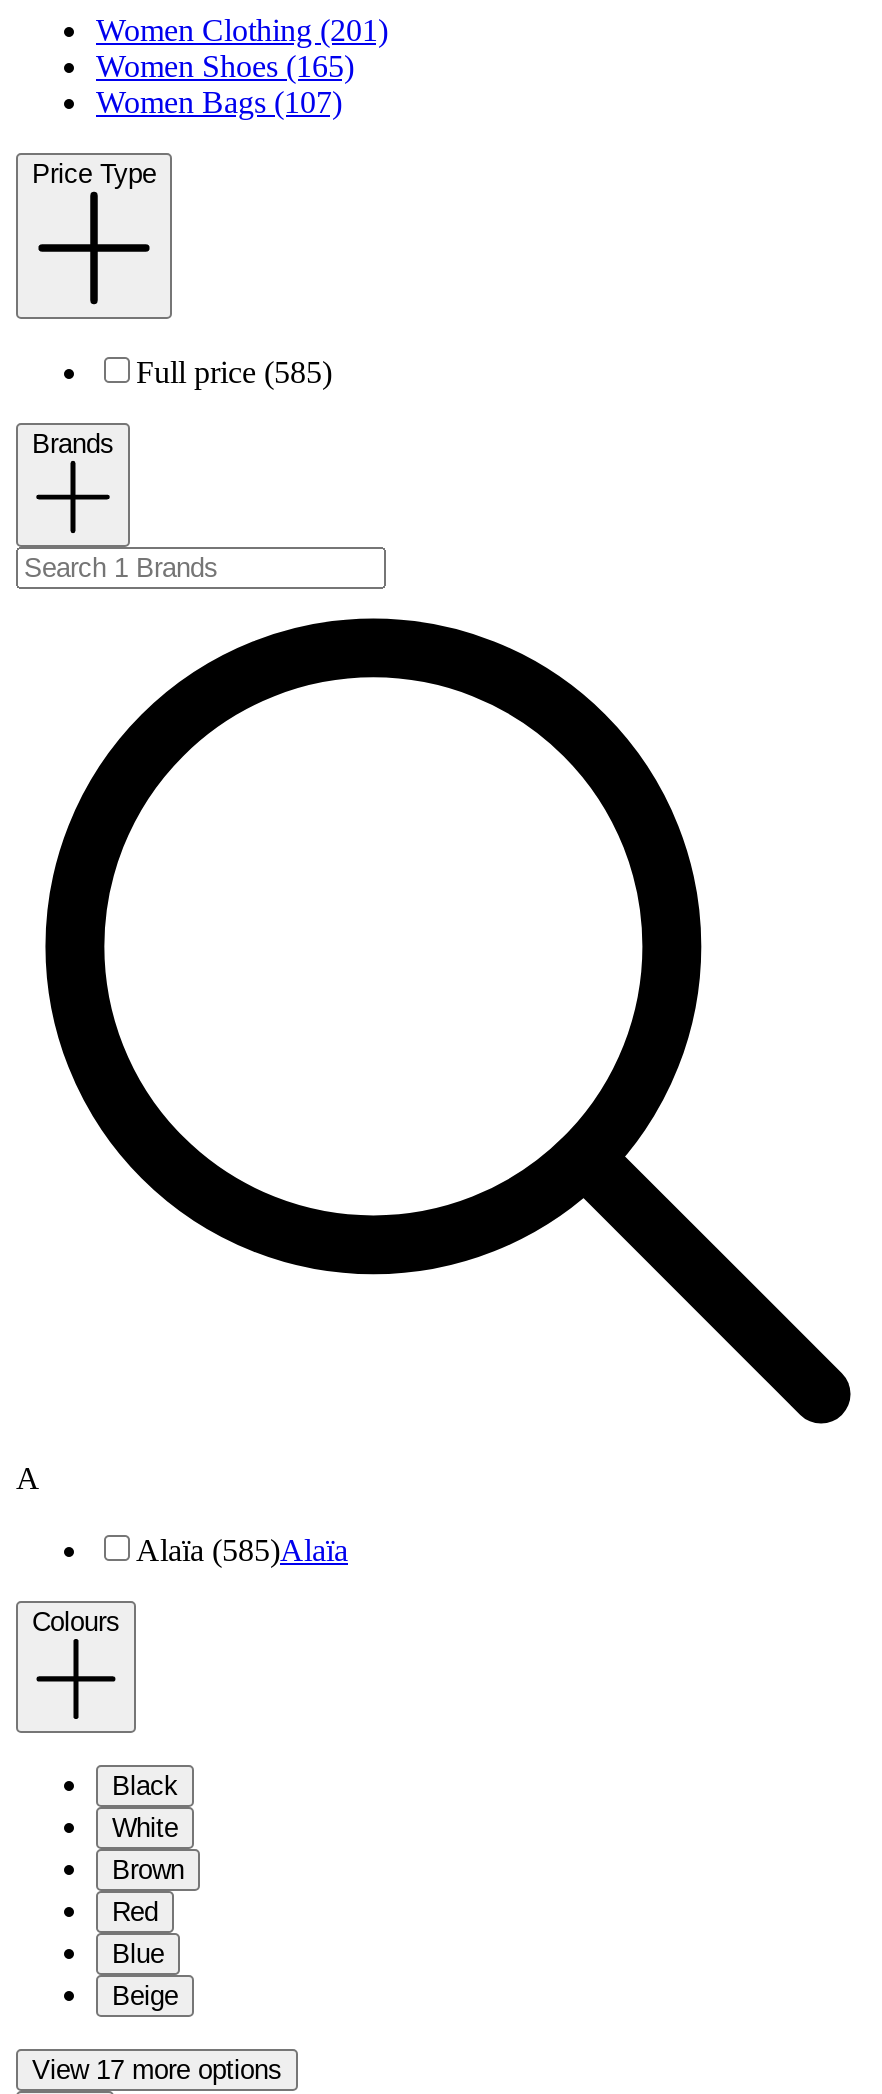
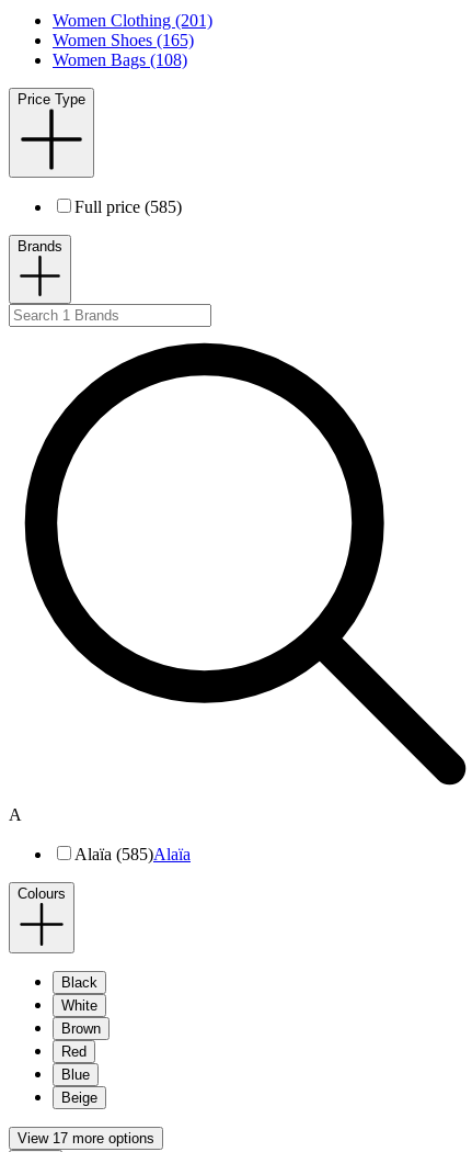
- Women Bags (107)
+ Women Bags (108)
